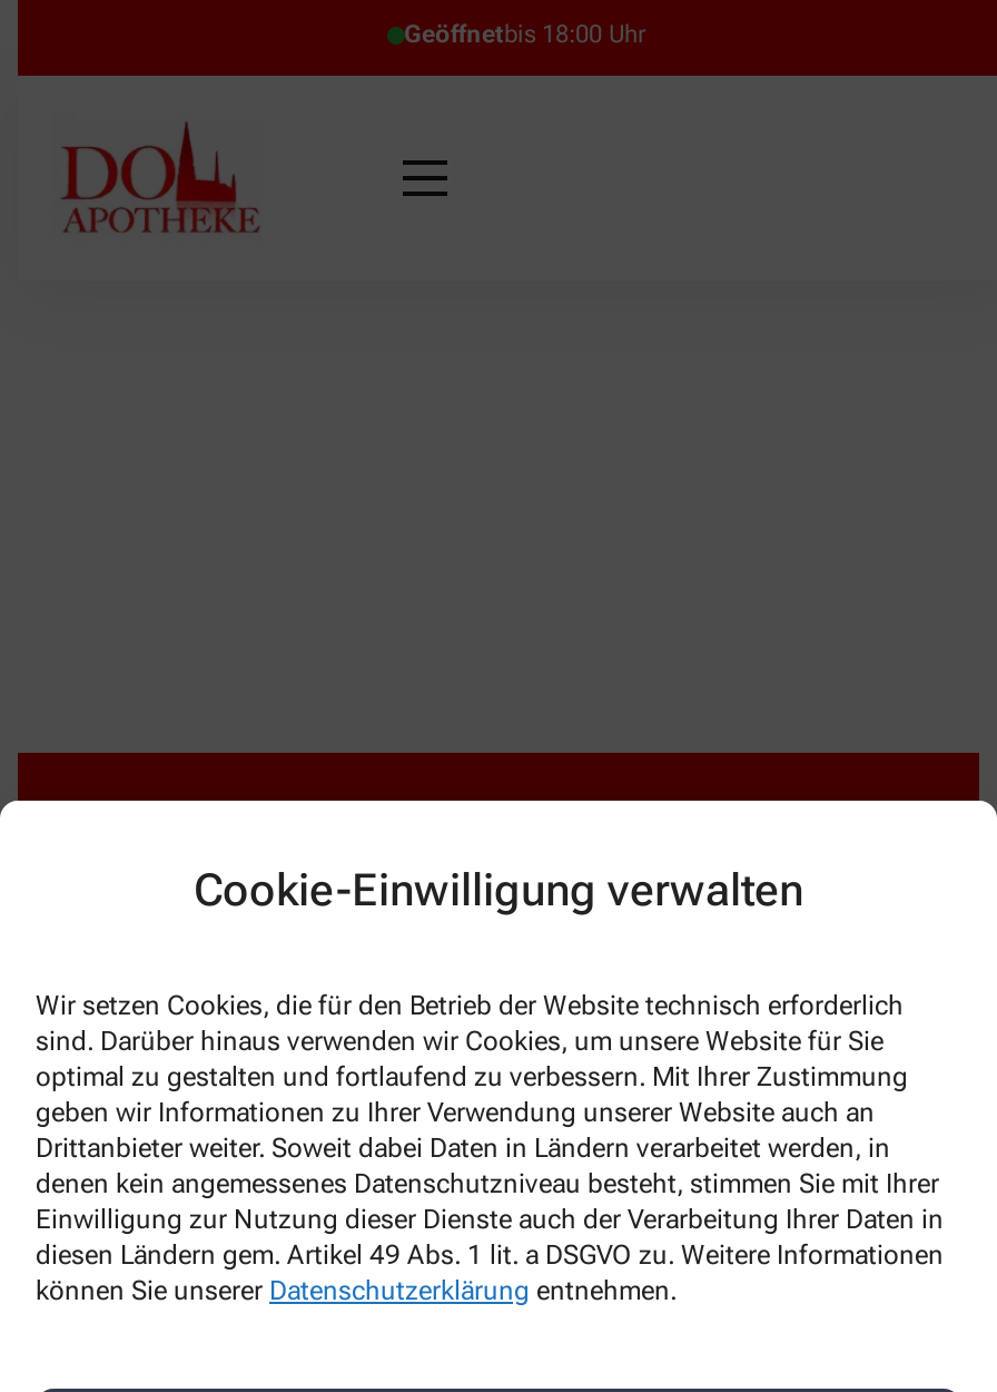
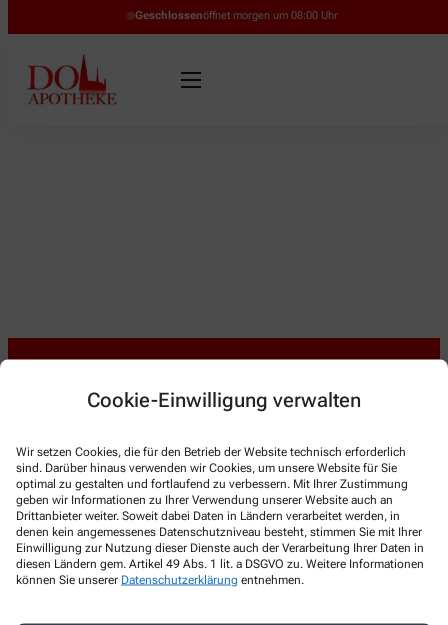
- Geöffnetbis 18:00 Uhr
+ Geschlossenöffnet morgen um 08:00 Uhr
